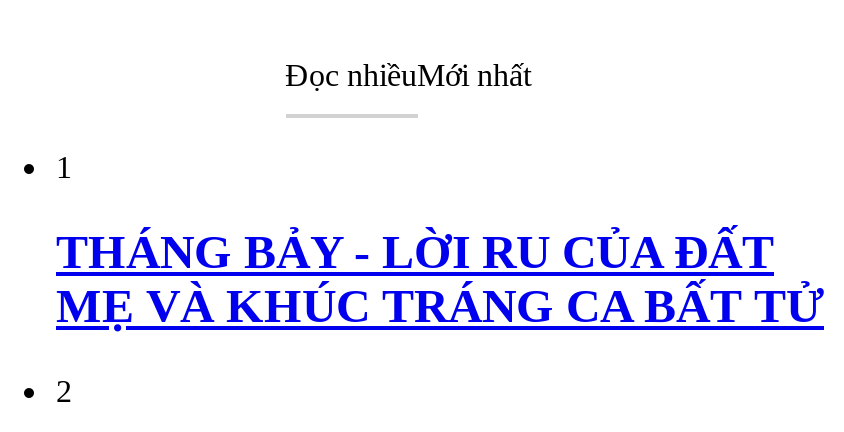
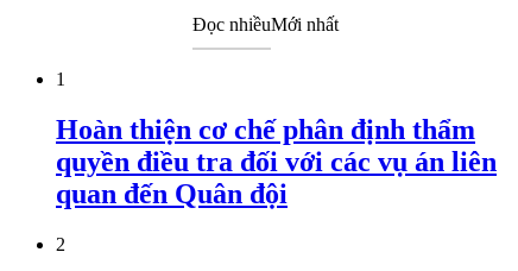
- THÁNG BẢY - LỜI RU CỦA ĐẤT
- MẸ VÀ KHÚC TRÁNG CA BẤT TỬ
+ Hoàn thiện cơ chế phân định thẩm
+ quyền điều tra đối với các vụ án liên
+ quan đến Quân đội
